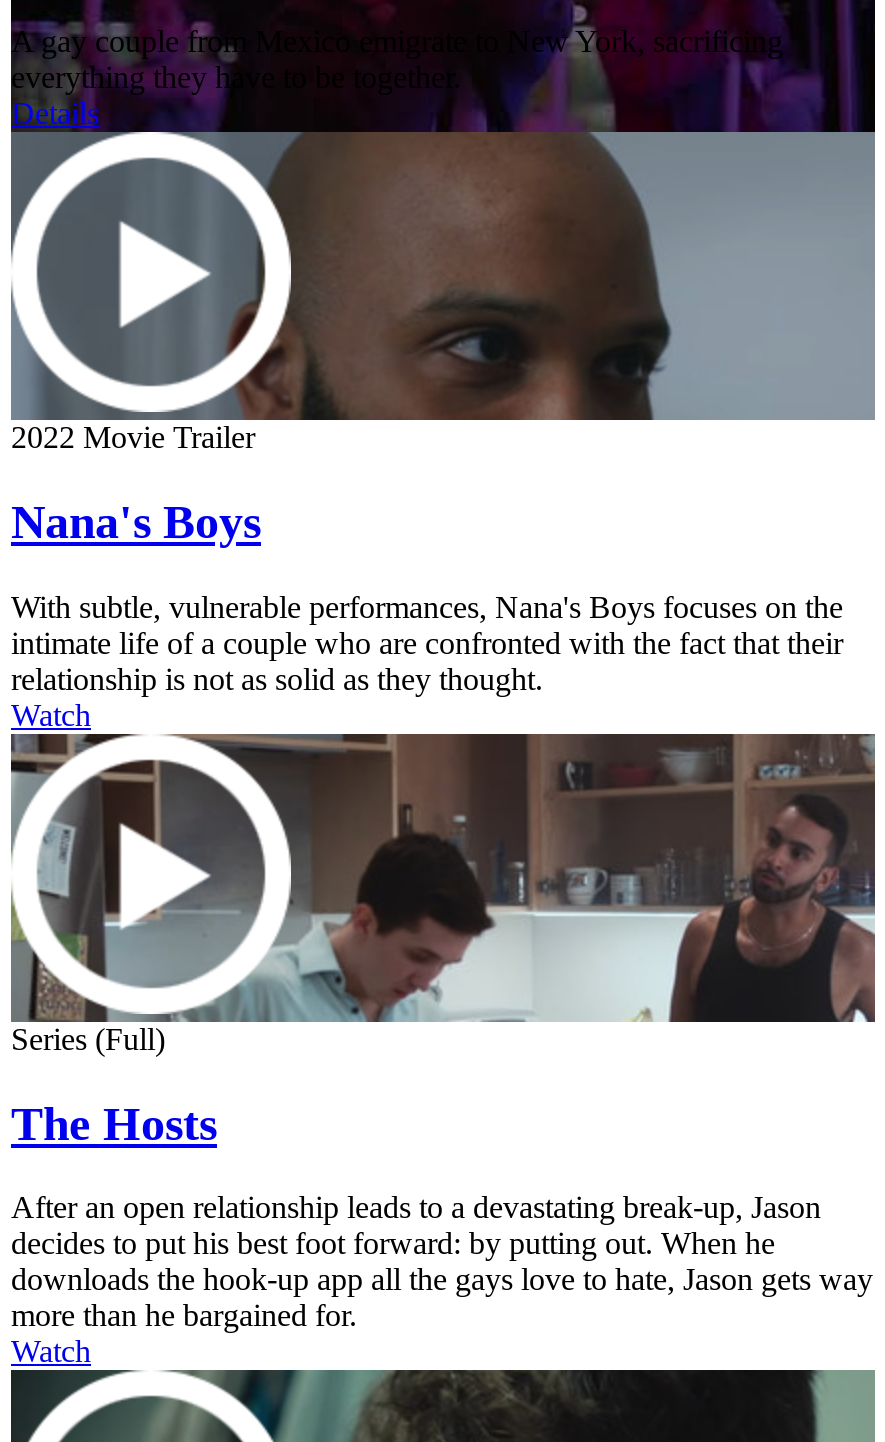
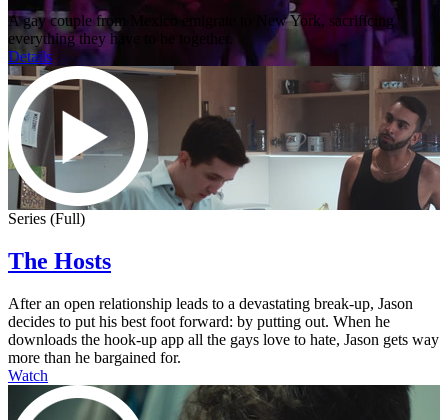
- [image]
- 2022 Movie Trailer
- Nana's Boys
- With subtle, vulnerable performances, Nana's Boys focuses on the
- intimate life of a couple who are confronted with the fact that their
- relationship is not as solid as they thought.
- Watch
